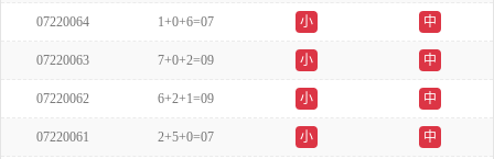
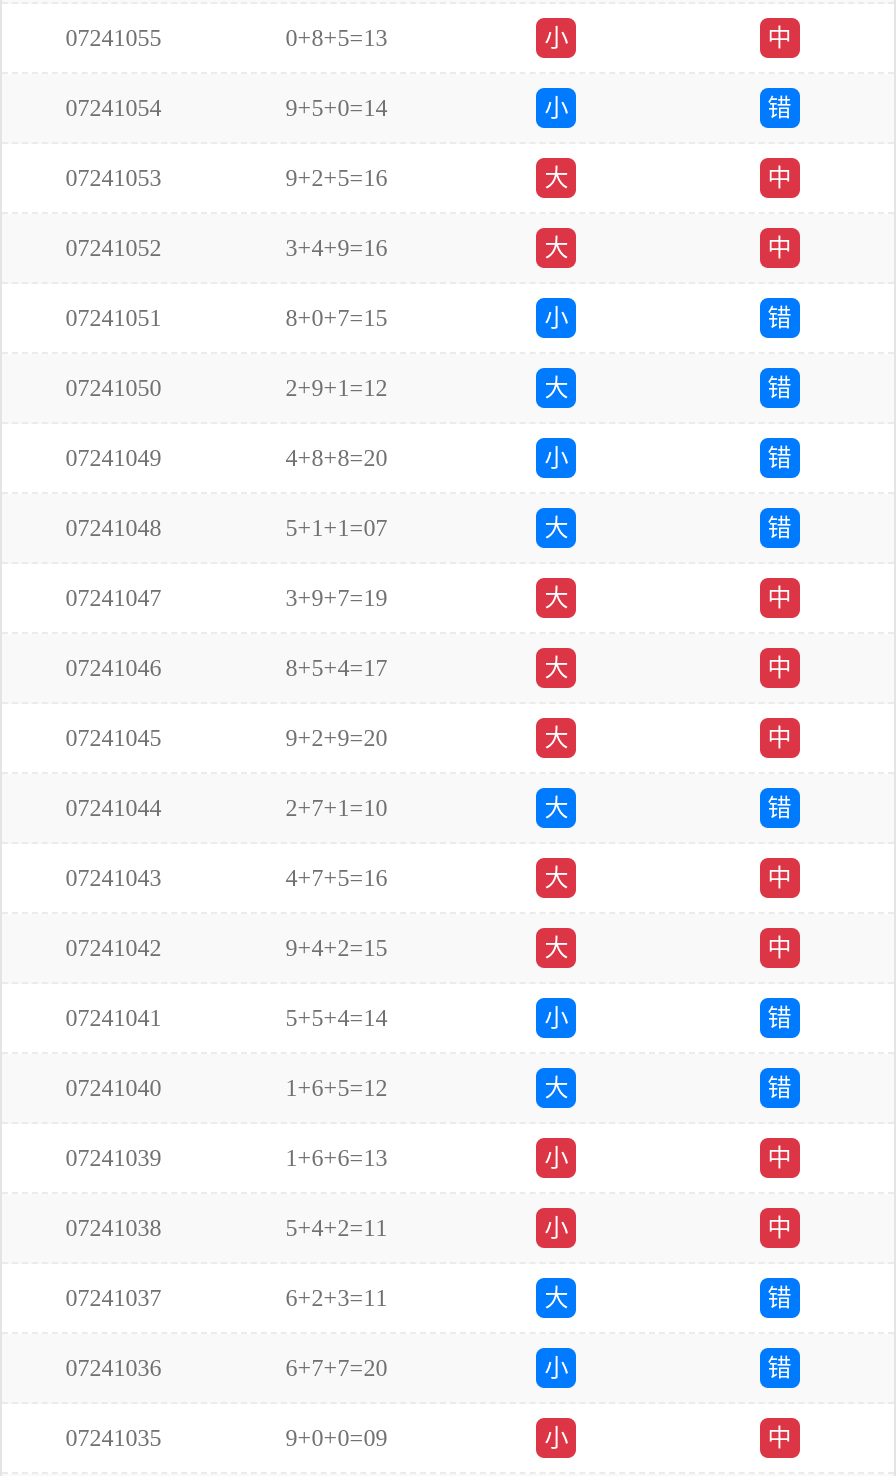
- 07220064
+ 07241055

- 1+0+6=07
+ 0+8+5=13

- 07220063
- 7+0+2=09
+ 07241054
+ 9+5+0=14
+ 小
+ 错
+ 07241053
+ 9+2+5=16
+ 大
+ 中
+ 07241052
+ 3+4+9=16
+ 大
+ 中
+ 07241051
+ 8+0+7=15
+ 小
+ 错
+ 07241050
+ 2+9+1=12
+ 大
+ 错
+ 07241049
+ 4+8+8=20
+ 小
+ 错
+ 07241048
+ 5+1+1=07
+ 大
+ 错
+ 07241047
+ 3+9+7=19
+ 大
+ 中
+ 07241046
+ 8+5+4=17
+ 大
+ 中
+ 07241045
+ 9+2+9=20
+ 大
+ 中
+ 07241044
+ 2+7+1=10
+ 大
+ 错
+ 07241043
+ 4+7+5=16
+ 大
+ 中
+ 07241042
+ 9+4+2=15
+ 大
+ 中
+ 07241041
+ 5+5+4=14
+ 小
+ 错
+ 07241040
+ 1+6+5=12
+ 大
+ 错
+ 07241039
+ 1+6+6=13

- 07220062
+ 07241038

- 6+2+1=09
+ 5+4+2=11

- 07220061
- 2+5+0=07
+ 07241037
+ 6+2+3=11
+ 大
+ 错
+ 07241036
+ 6+7+7=20
+ 小
+ 错
+ 07241035
+ 9+0+0=09
